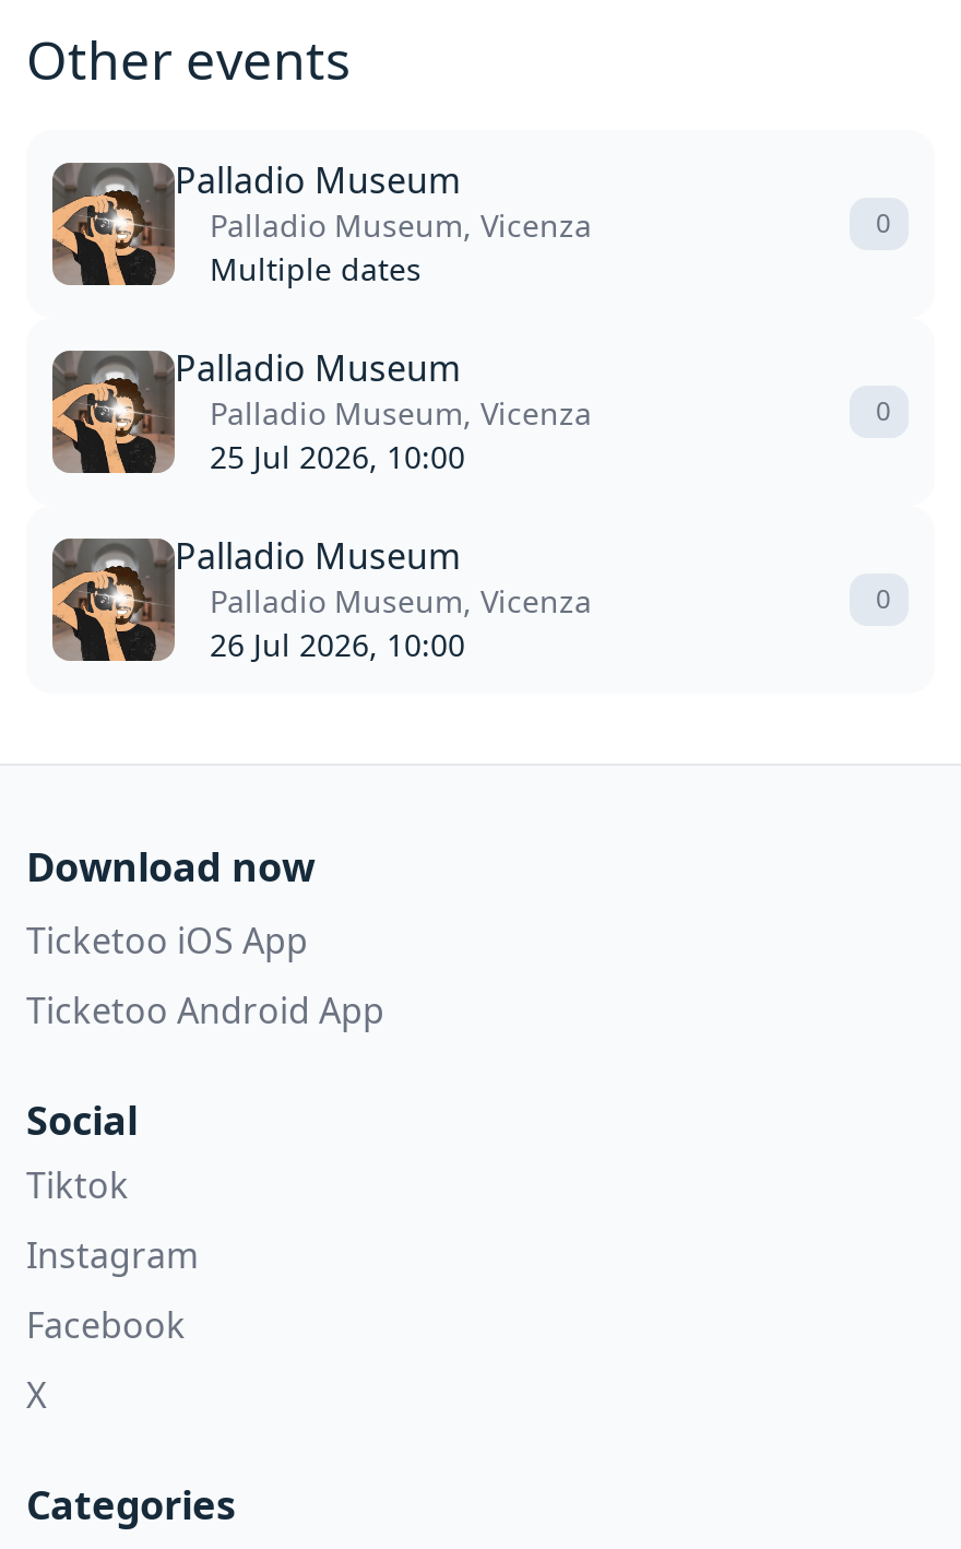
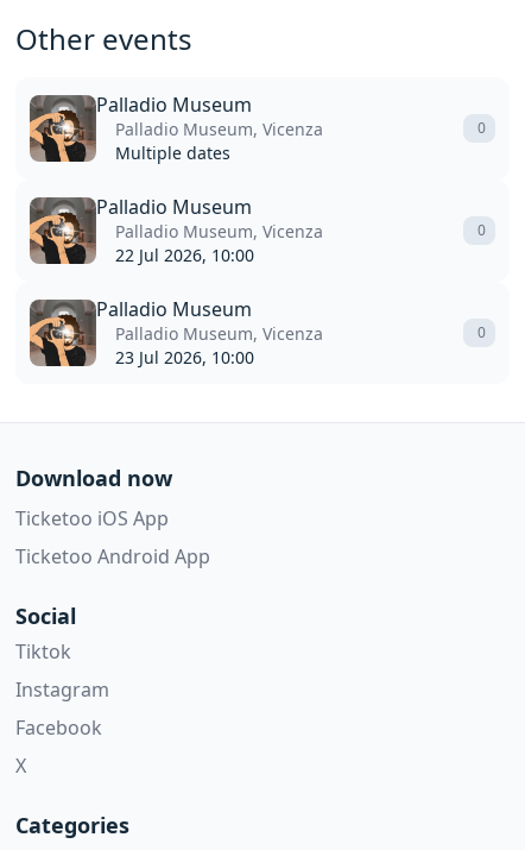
- 25 Jul 2026, 10:00
+ 22 Jul 2026, 10:00

- 26 Jul 2026, 10:00
+ 23 Jul 2026, 10:00
